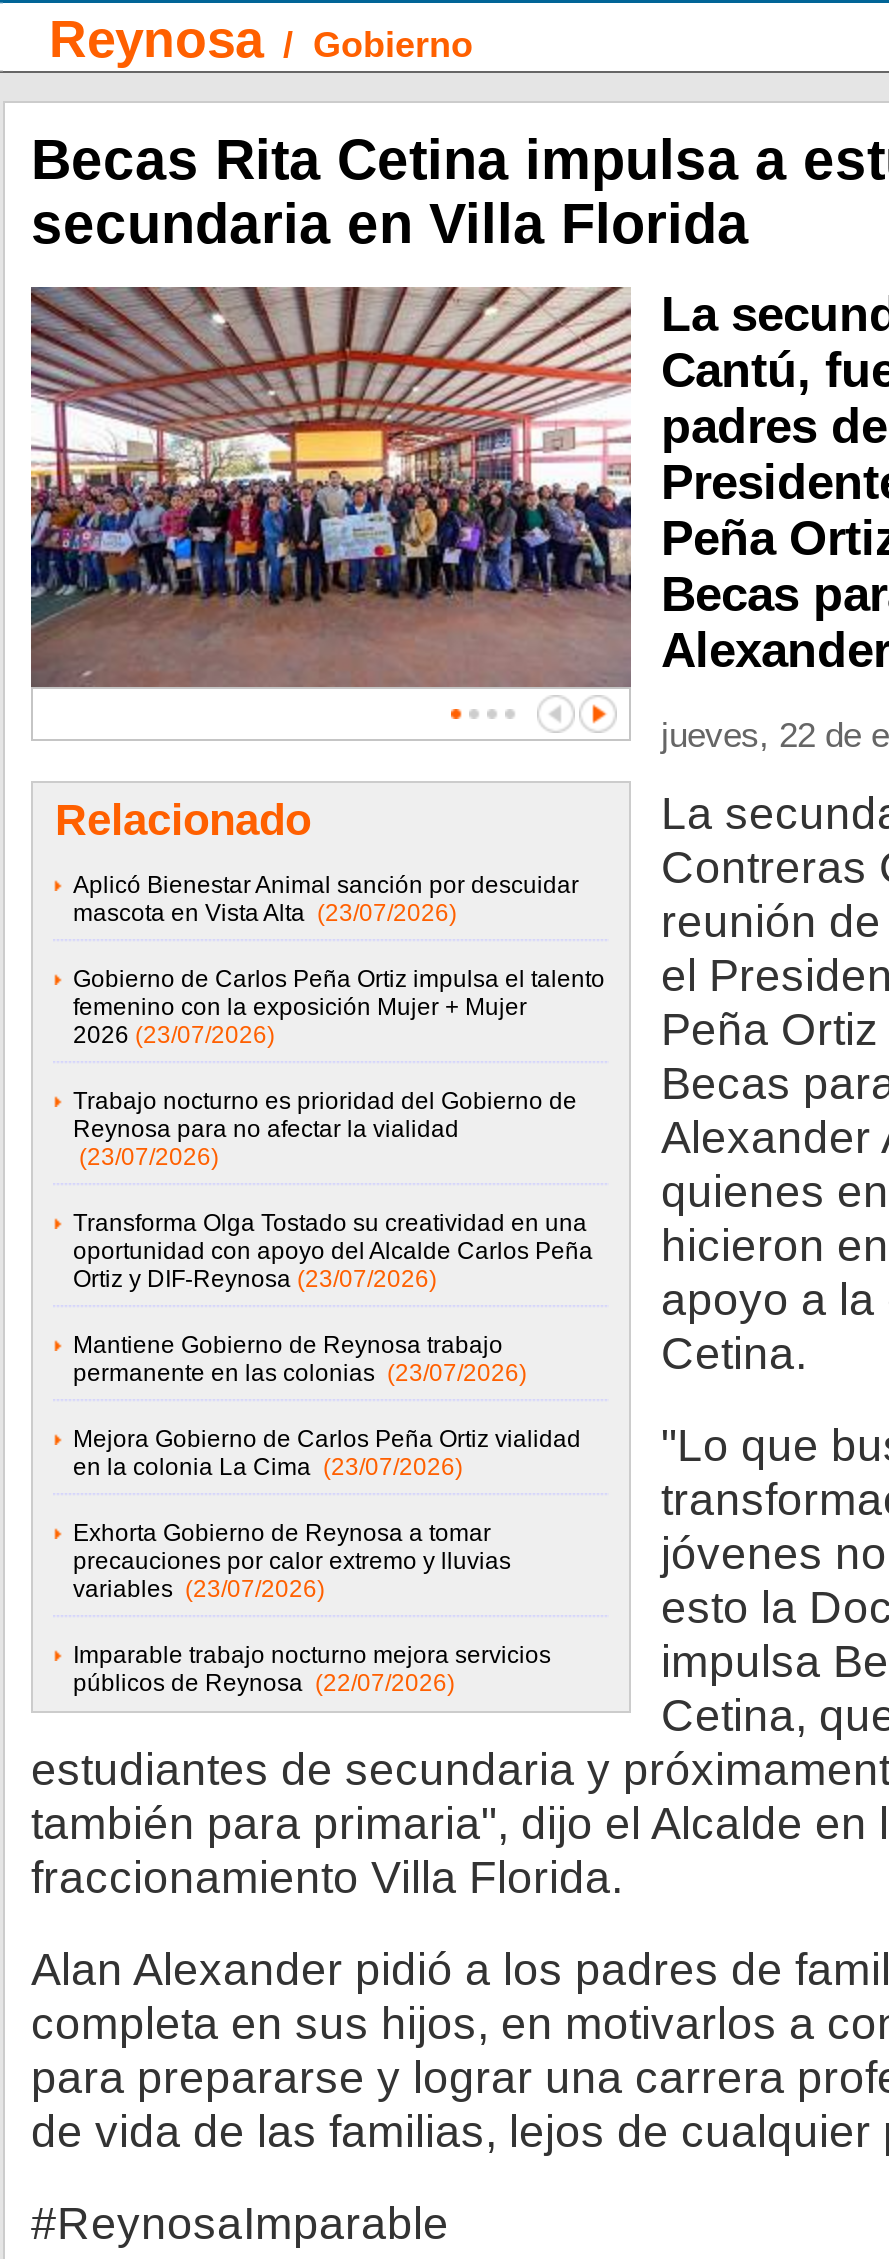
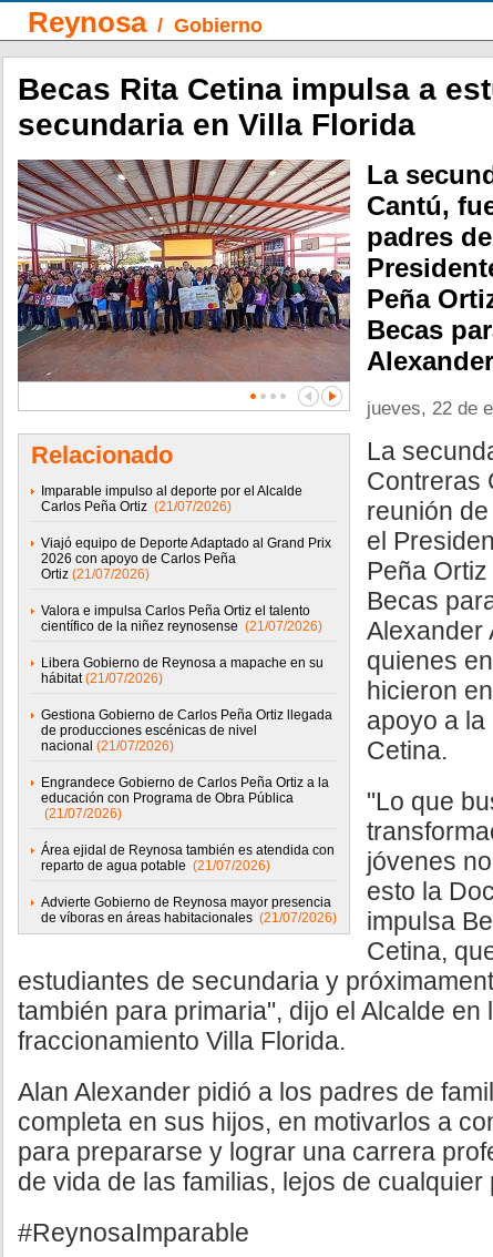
- Aplicó Bienestar Animal sanción por descuidar
- mascota en Vista Alta (23/07/2026)
+ Imparable impulso al deporte por el Alcalde
+ Carlos Peña Ortiz (21/07/2026)

- Gobierno de Carlos Peña Ortiz impulsa el talento
- femenino con la exposición Mujer + Mujer
- 2026 (23/07/2026)
+ Viajó equipo de Deporte Adaptado al Grand Prix
+ 2026 con apoyo de Carlos Peña
+ Ortiz (21/07/2026)

- Trabajo nocturno es prioridad del Gobierno de
- Reynosa para no afectar la vialidad
- (23/07/2026)
+ Valora e impulsa Carlos Peña Ortiz el talento
+ científico de la niñez reynosense (21/07/2026)

- Transforma Olga Tostado su creatividad en una
- oportunidad con apoyo del Alcalde Carlos Peña
- Ortiz y DIF-Reynosa (23/07/2026)
+ Libera Gobierno de Reynosa a mapache en su
+ hábitat (21/07/2026)

- Mantiene Gobierno de Reynosa trabajo
- permanente en las colonias (23/07/2026)
+ Gestiona Gobierno de Carlos Peña Ortiz llegada
+ de producciones escénicas de nivel
+ nacional (21/07/2026)

- Mejora Gobierno de Carlos Peña Ortiz vialidad
- en la colonia La Cima (23/07/2026)
+ Engrandece Gobierno de Carlos Peña Ortiz a la
+ educación con Programa de Obra Pública
+ (21/07/2026)

- Exhorta Gobierno de Reynosa a tomar
- precauciones por calor extremo y lluvias
- variables (23/07/2026)
+ Área ejidal de Reynosa también es atendida con
+ reparto de agua potable (21/07/2026)

- Imparable trabajo nocturno mejora servicios
- públicos de Reynosa (22/07/2026)
+ Advierte Gobierno de Reynosa mayor presencia
+ de víboras en áreas habitacionales (21/07/2026)
